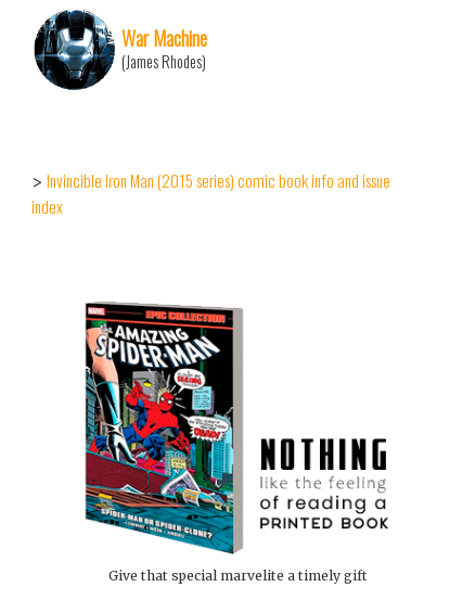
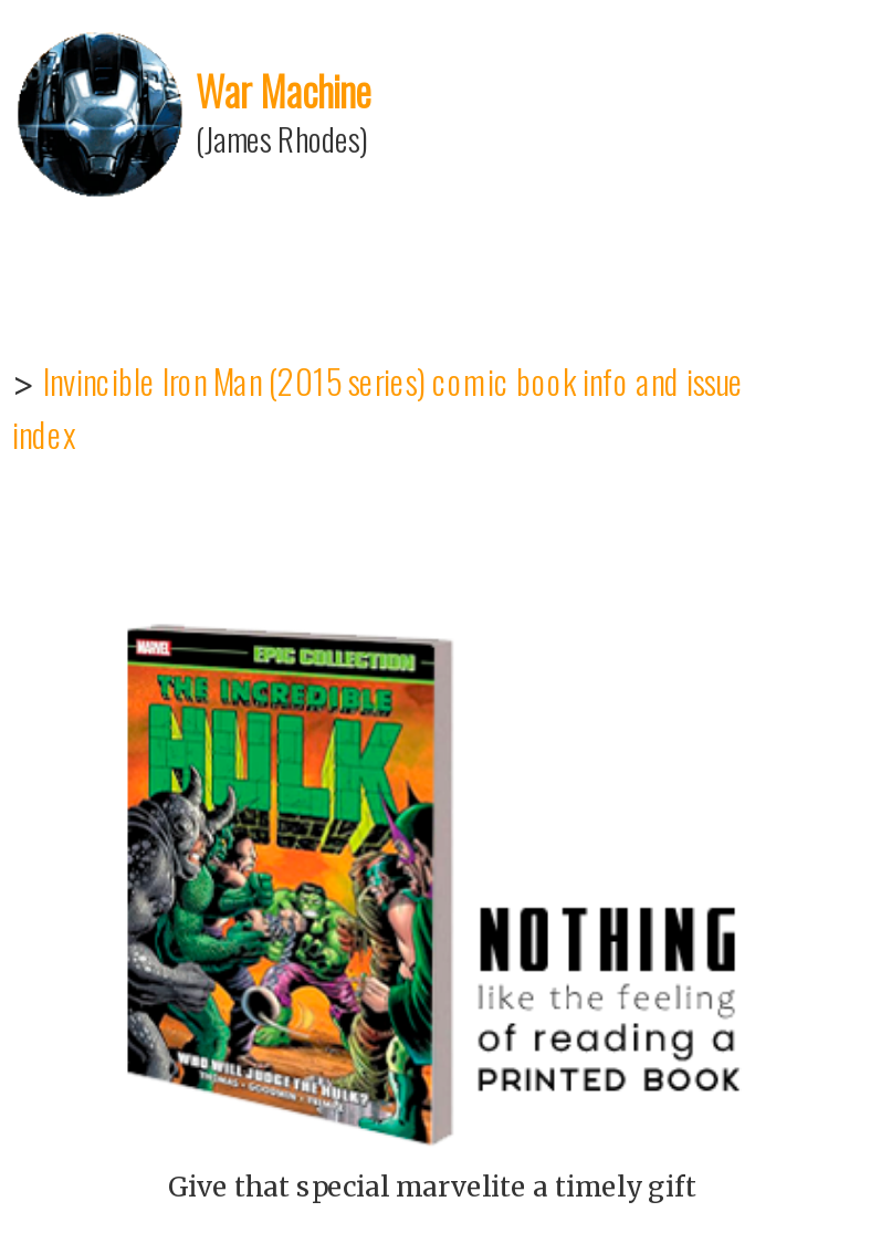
- [image]
+ [image]
